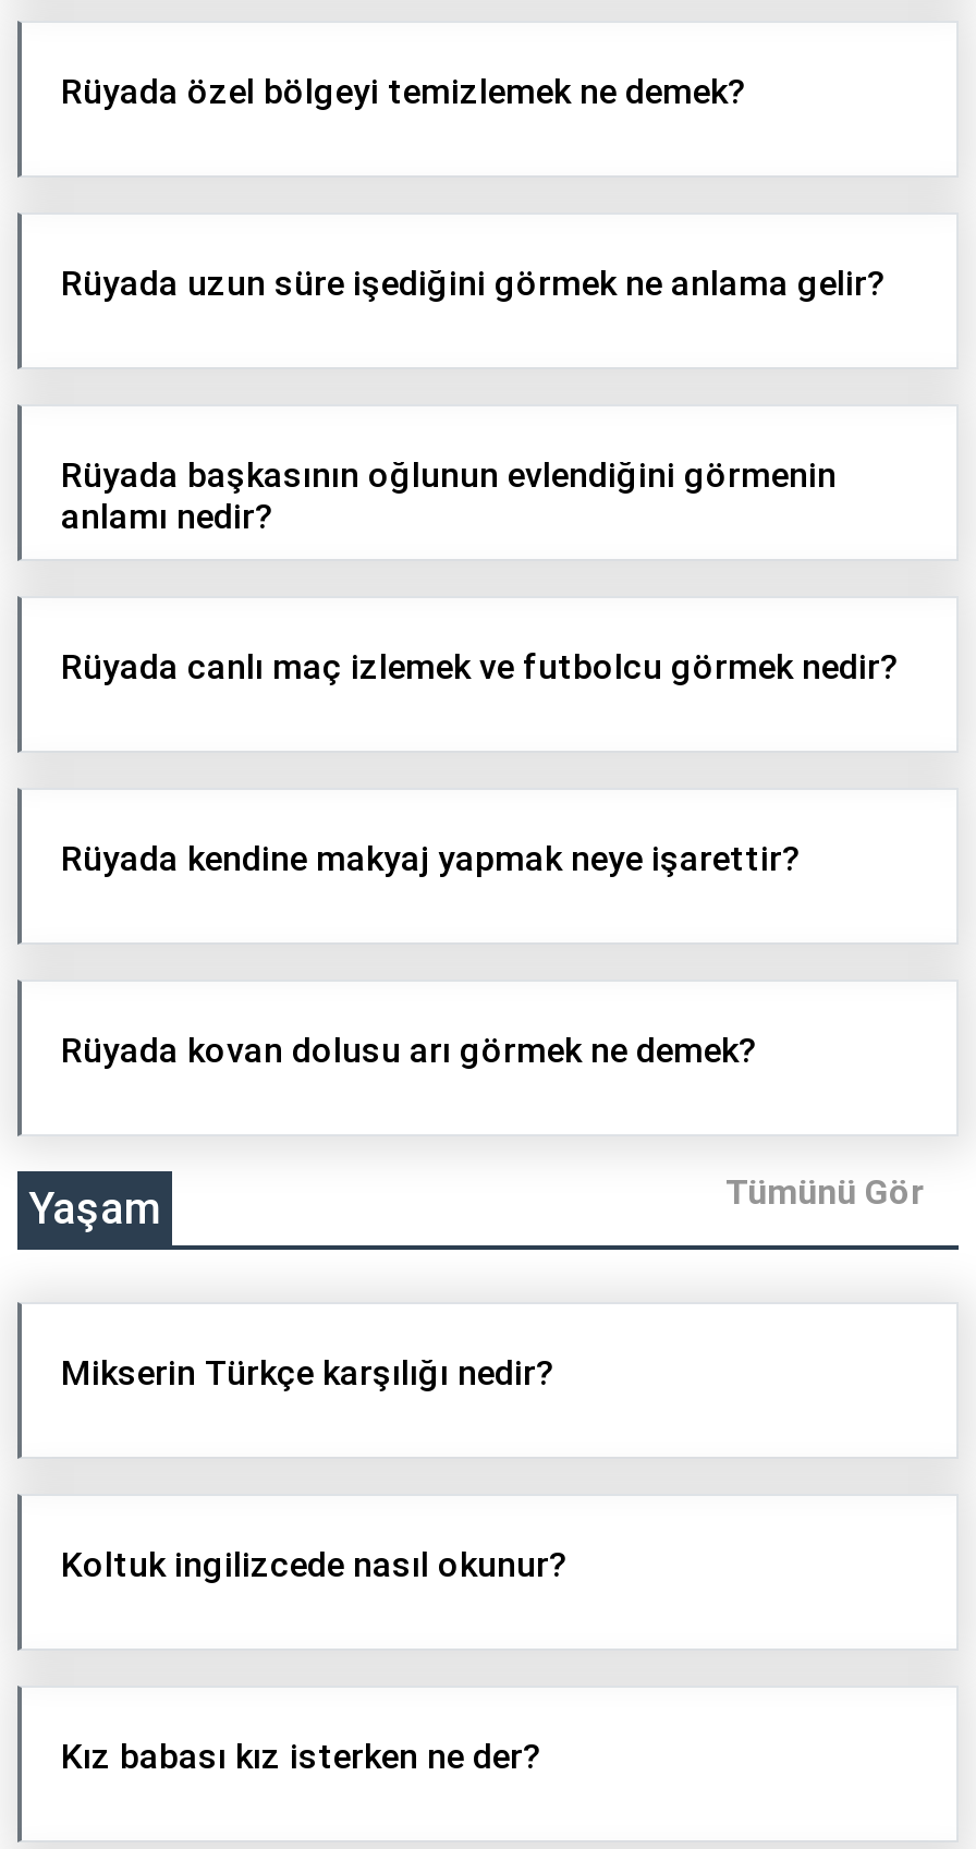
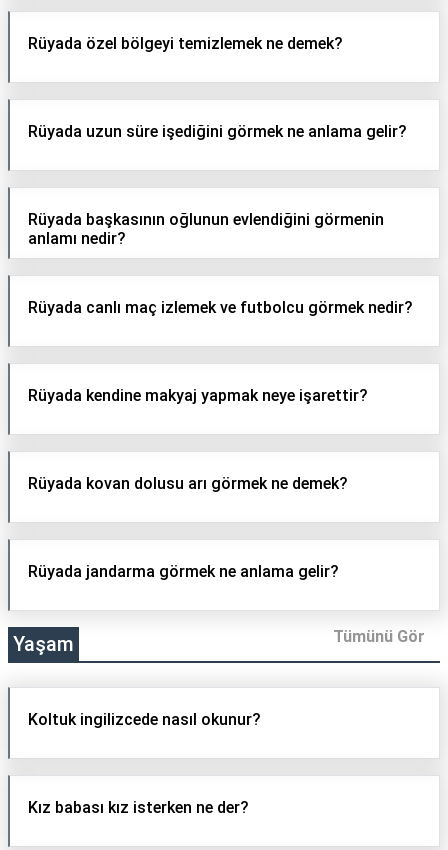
+ Rüyada jandarma görmek ne anlama gelir?

moved down: Yaşam | Tümünü Gör

- Mikserin Türkçe karşılığı nedir?
